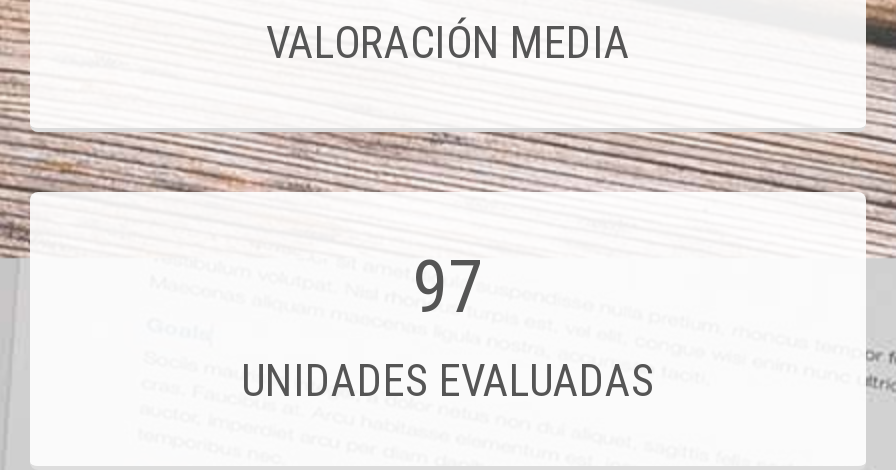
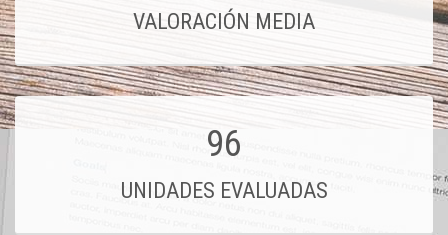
- 97
+ 96
